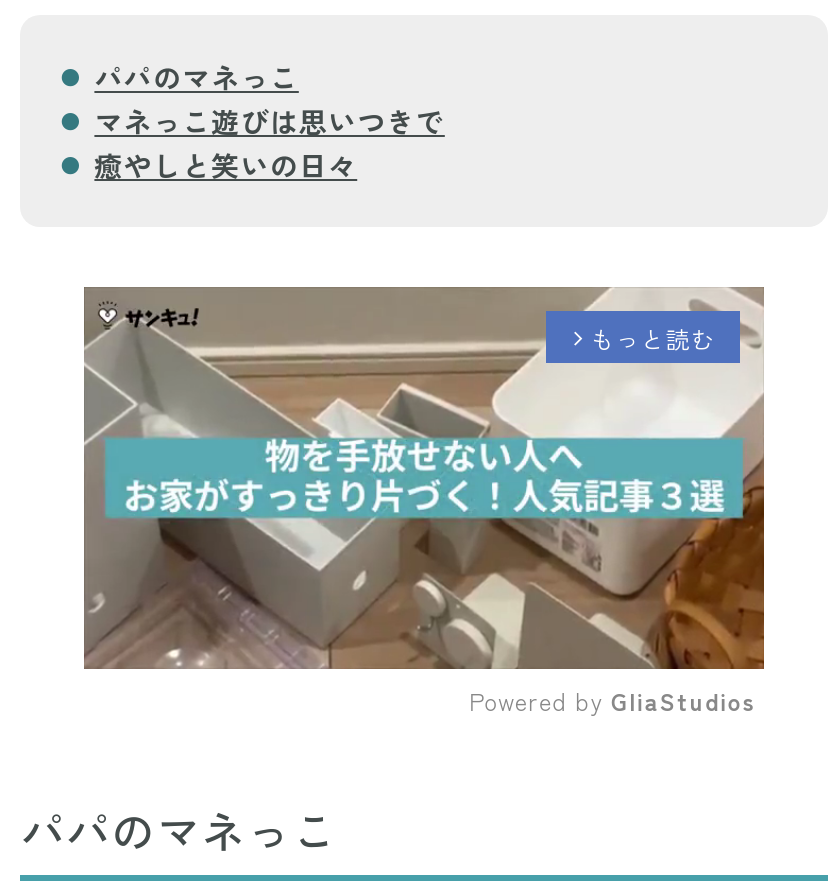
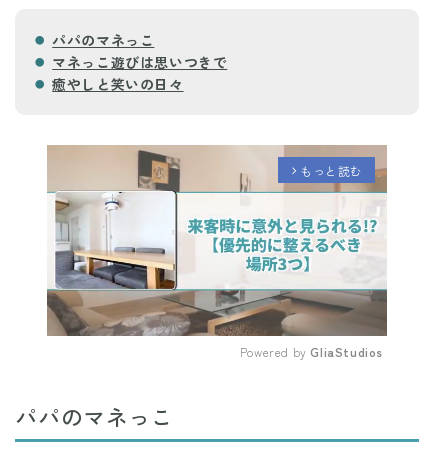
- [image]
+ [image]
